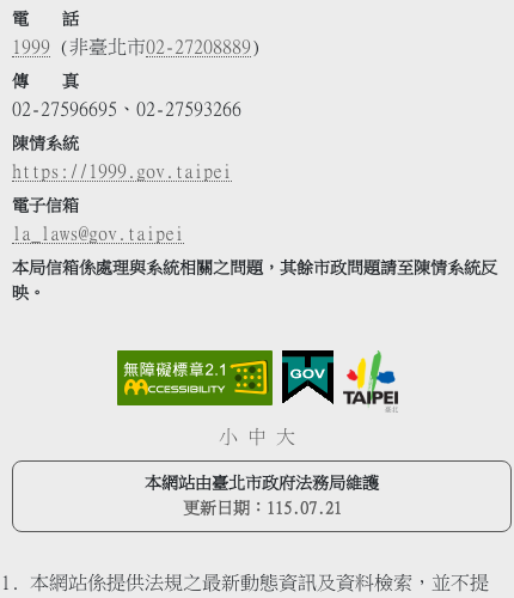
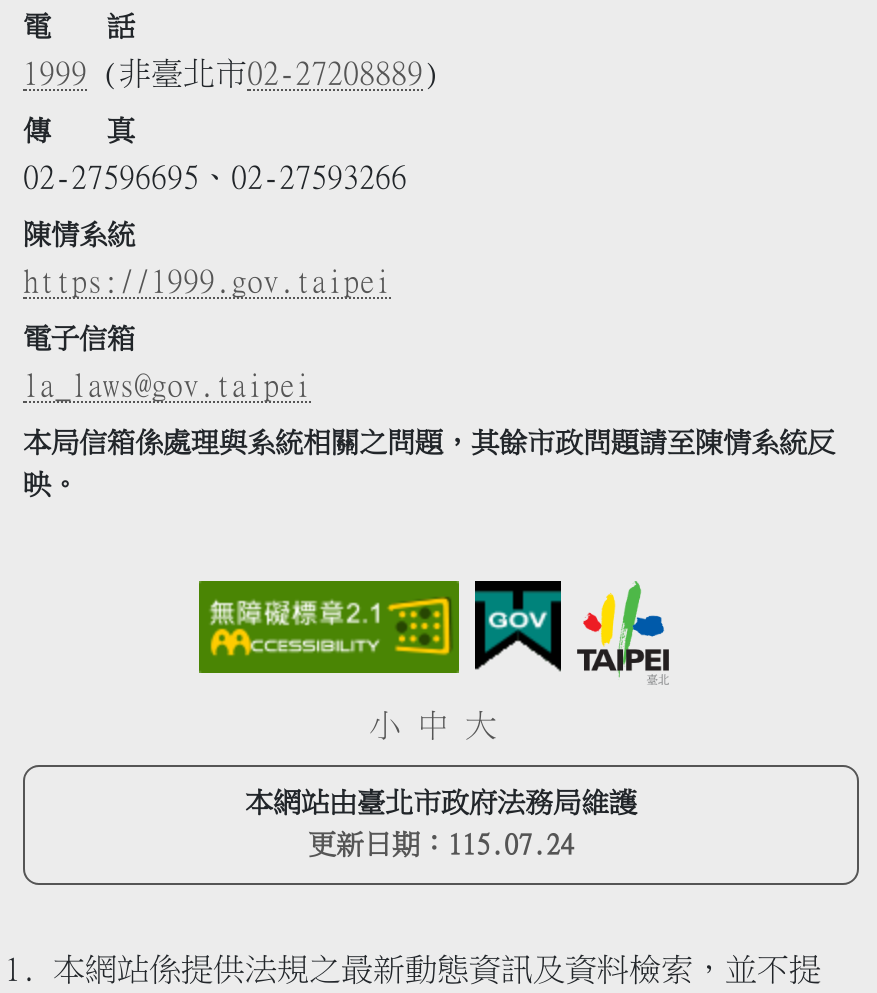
- 更新日期：115.07.21
+ 更新日期：115.07.24
